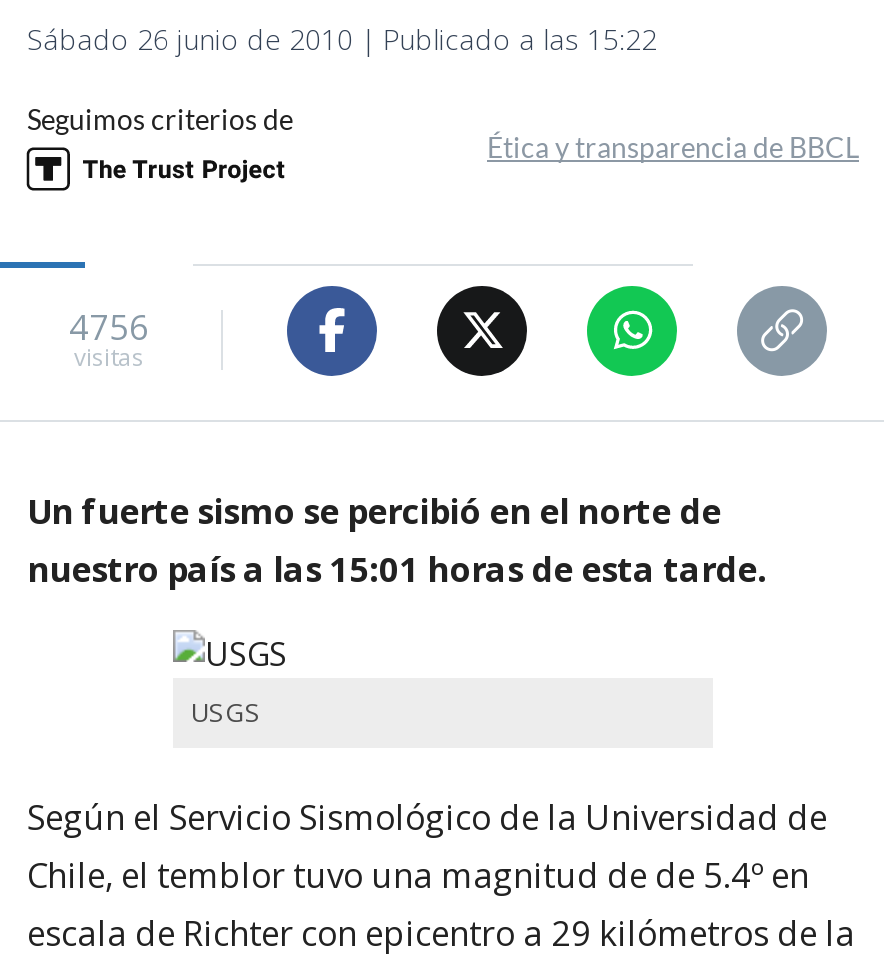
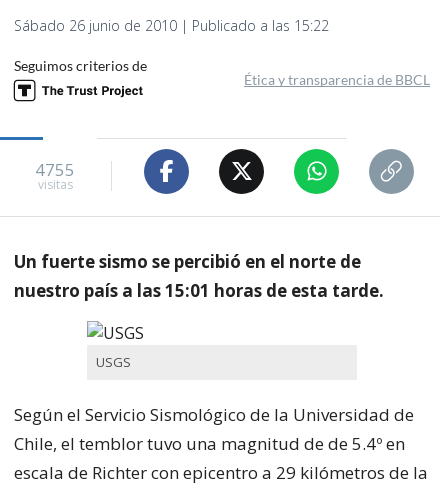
- 4756
+ 4755
